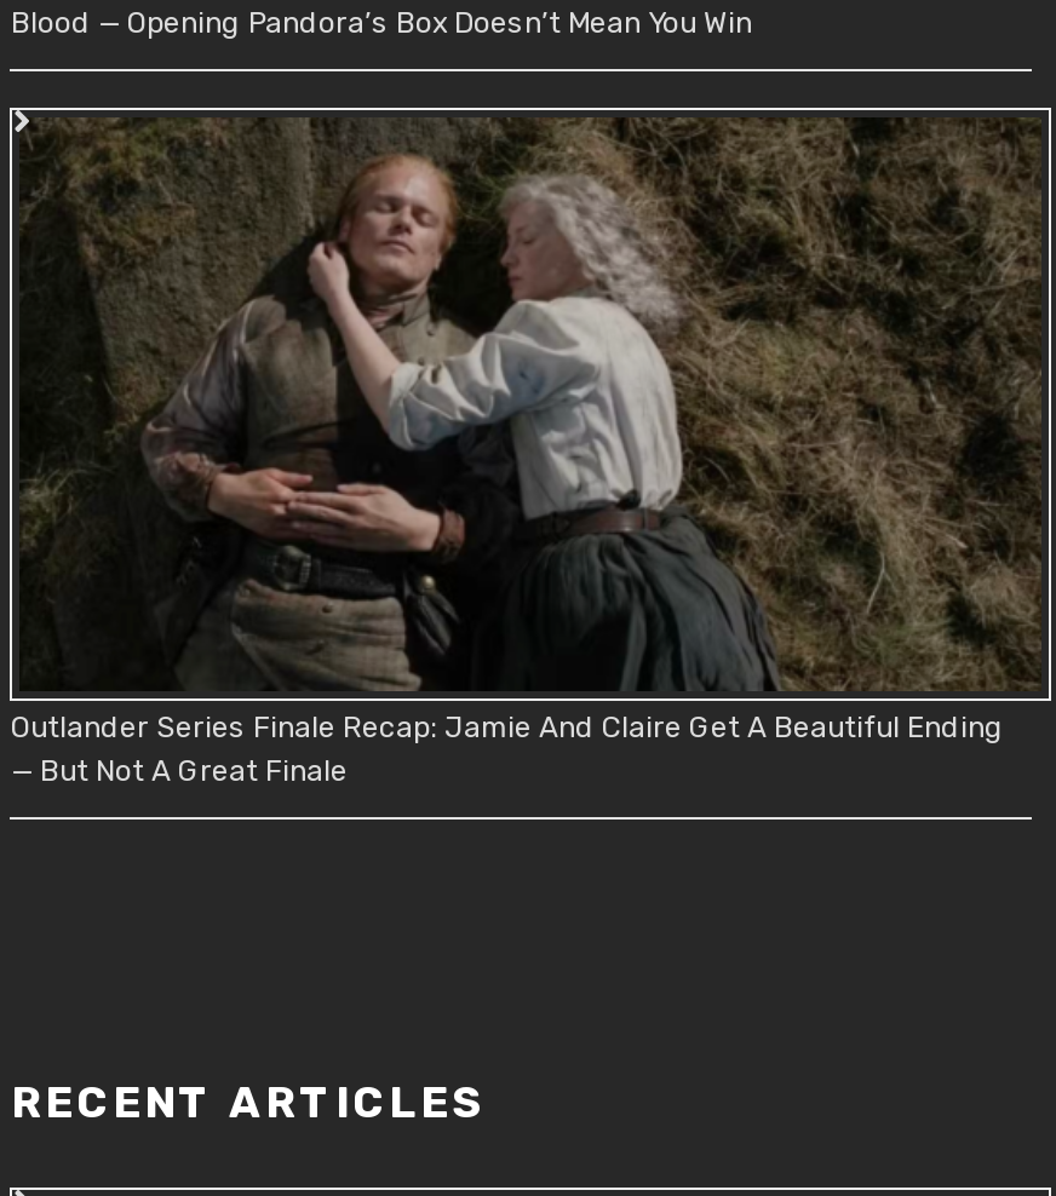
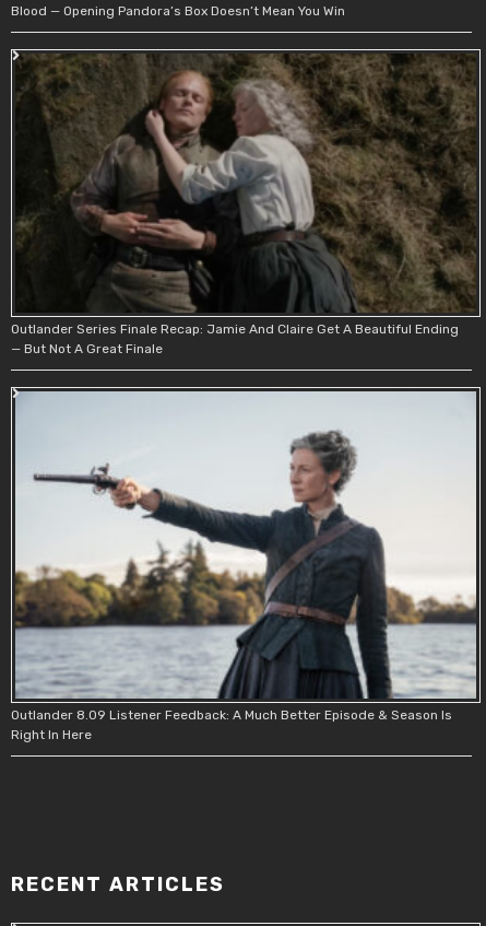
+ [image]
+ Outlander 8.09 Listener Feedback: A Much Better Episode & Season Is
+ Right In Here
